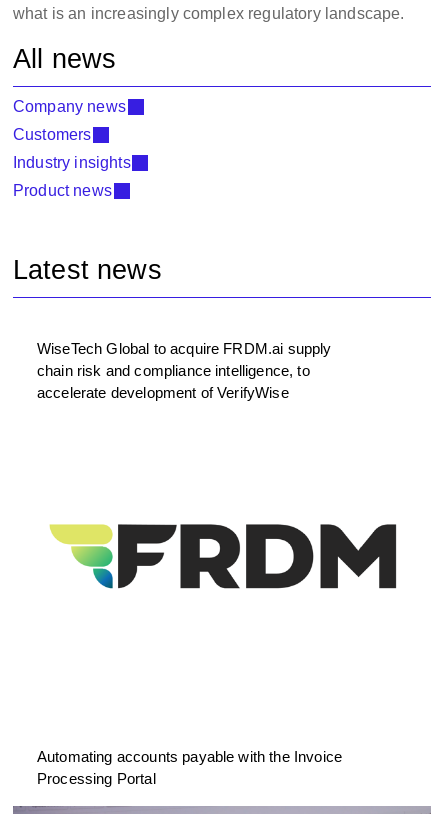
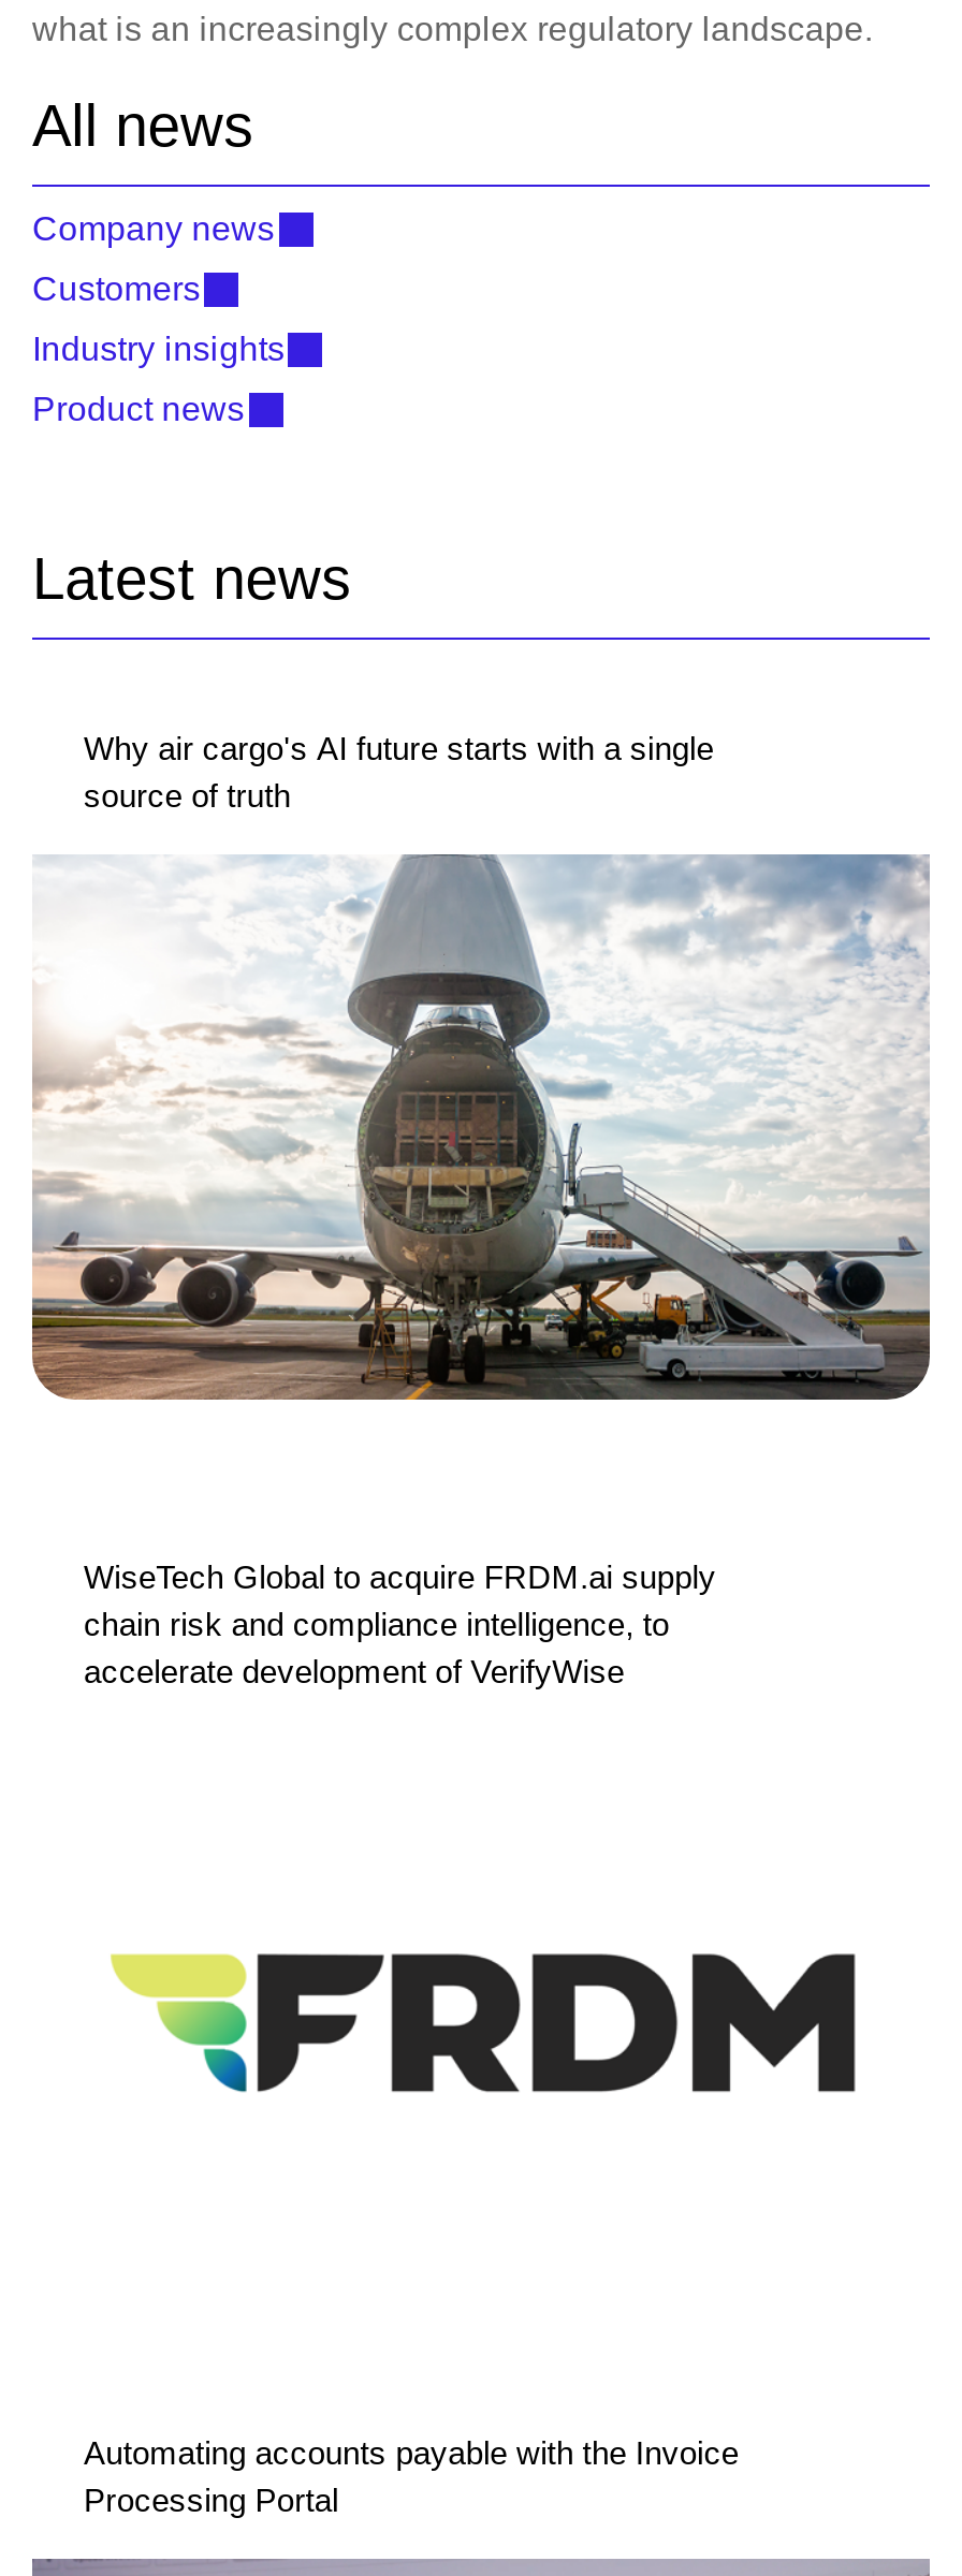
+ [image]

+ Why air cargo's AI future starts with a single
+ source of truth
